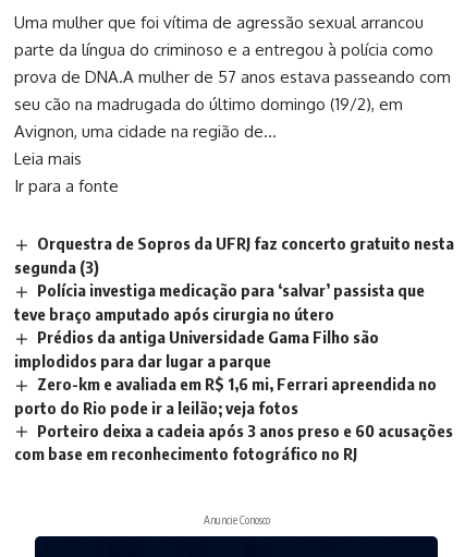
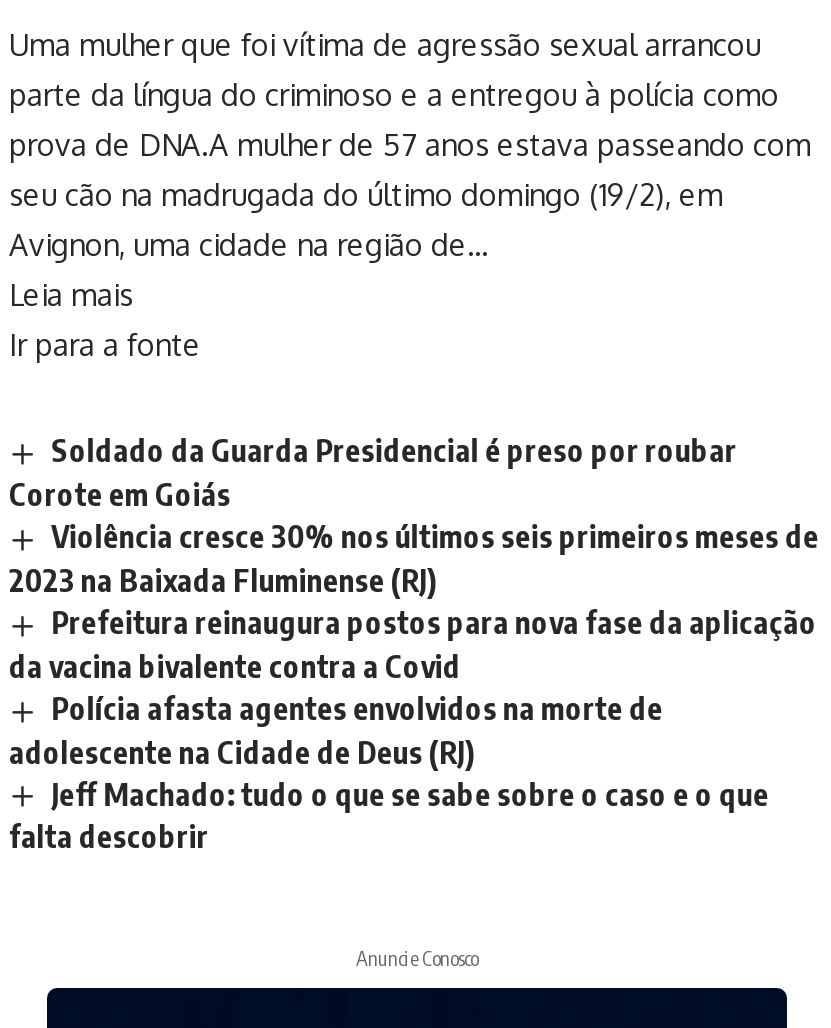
- Orquestra de Sopros da UFRJ faz concerto gratuito nesta
- segunda (3)
- Polícia investiga medicação para ‘salvar’ passista que
- teve braço amputado após cirurgia no útero
- Prédios da antiga Universidade Gama Filho são
- implodidos para dar lugar a parque
- Zero-km e avaliada em R$ 1,6 mi, Ferrari apreendida no
- porto do Rio pode ir a leilão; veja fotos
- Porteiro deixa a cadeia após 3 anos preso e 60 acusações
- com base em reconhecimento fotográfico no RJ
+ Soldado da Guarda Presidencial é preso por roubar
+ Corote em Goiás
+ Violência cresce 30% nos últimos seis primeiros meses de
+ 2023 na Baixada Fluminense (RJ)
+ Prefeitura reinaugura postos para nova fase da aplicação
+ da vacina bivalente contra a Covid
+ Polícia afasta agentes envolvidos na morte de
+ adolescente na Cidade de Deus (RJ)
+ Jeff Machado: tudo o que se sabe sobre o caso e o que
+ falta descobrir
